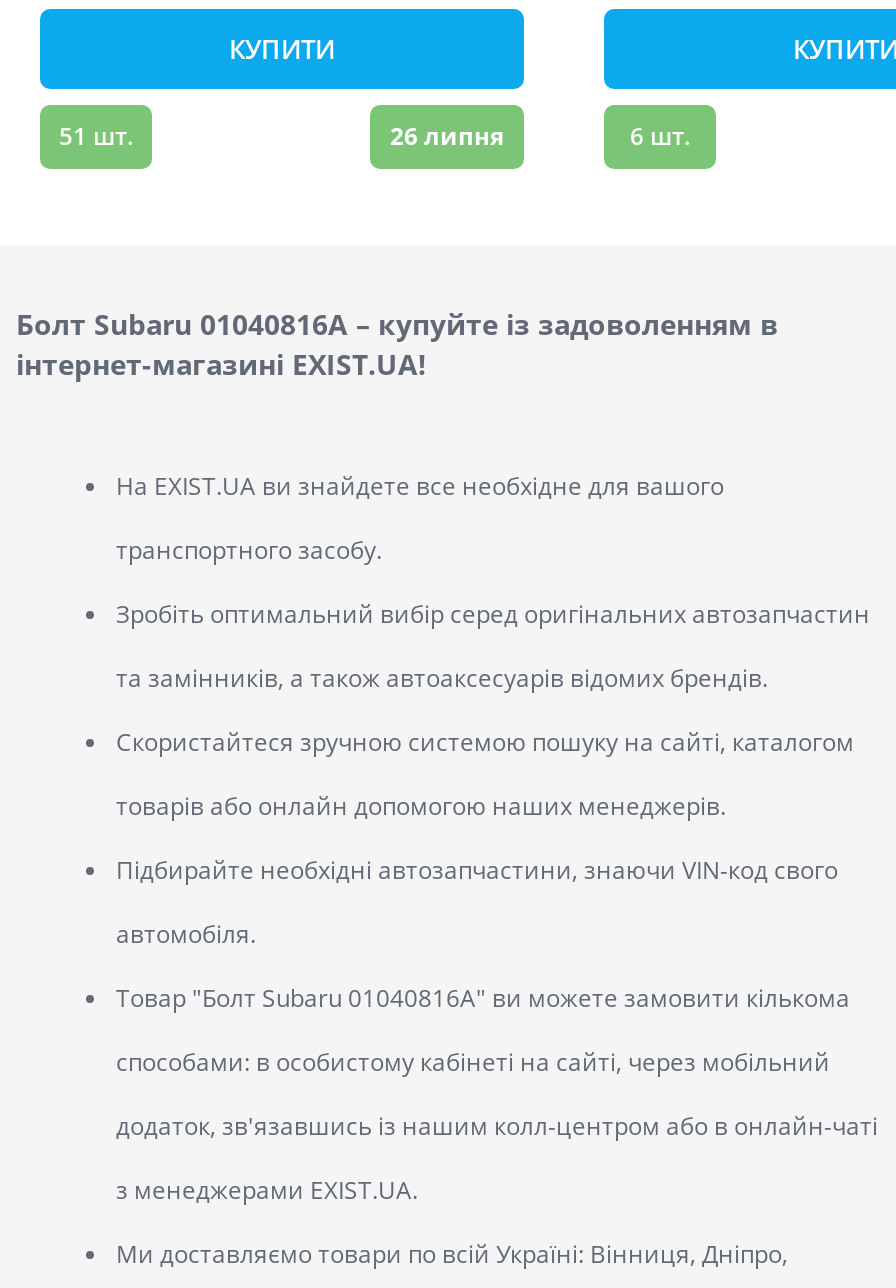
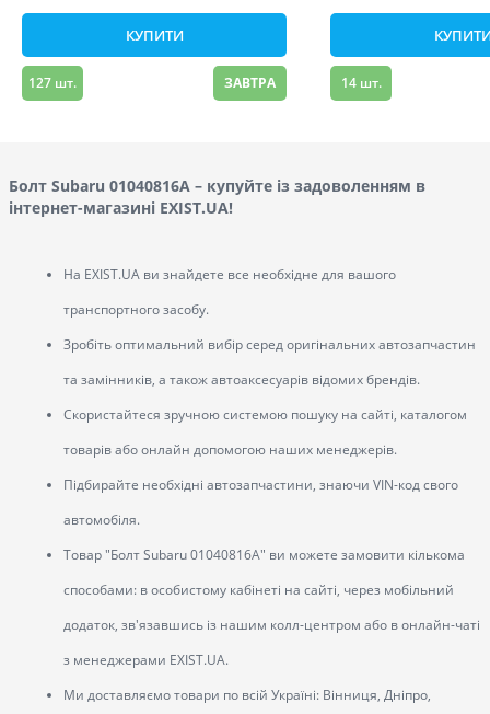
- 51 шт.
- 26 липня
+ 127 шт.
+ ЗАВТРА

- 6 шт.
+ 14 шт.
